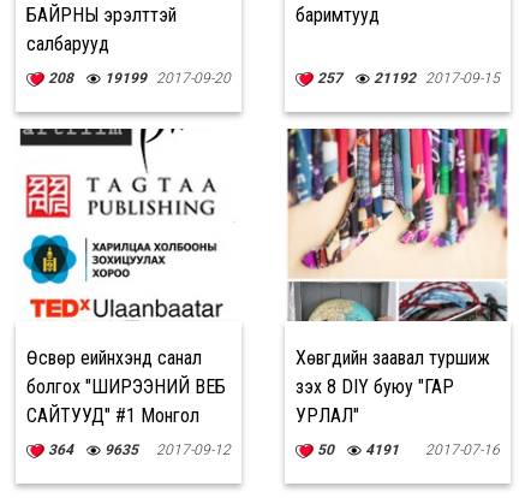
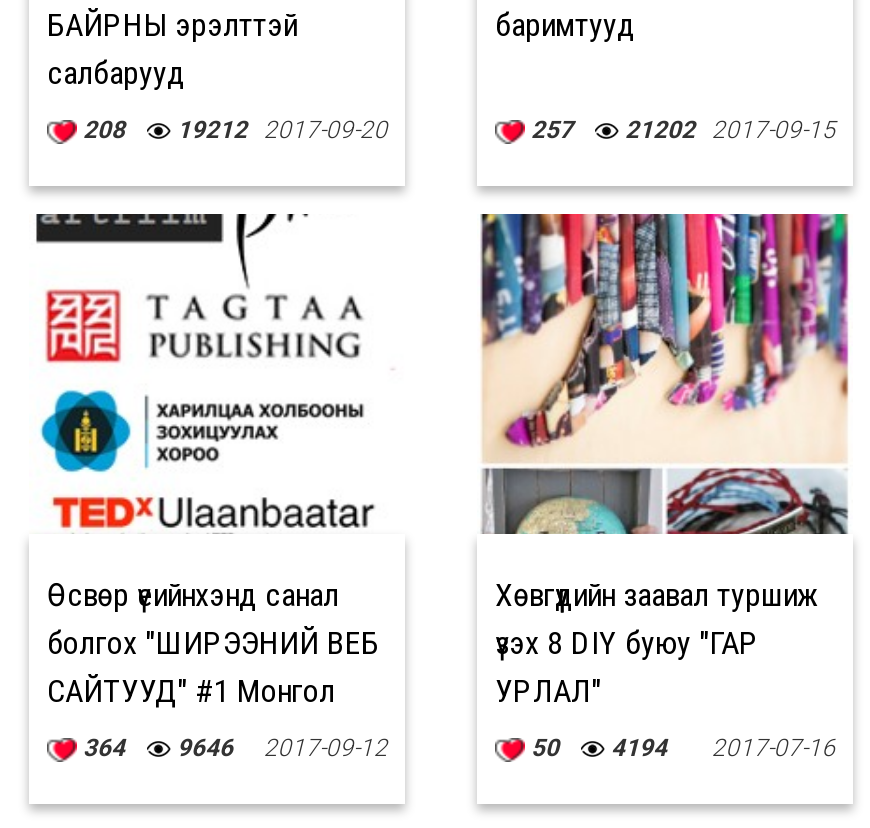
- 208 19199 2017-09-20
+ 208 19212 2017-09-20

- 257 21192 2017-09-15
+ 257 21202 2017-09-15

- 364 9635 2017-09-12
+ 364 9646 2017-09-12

- 50 4191 2017-07-16
+ 50 4194 2017-07-16
